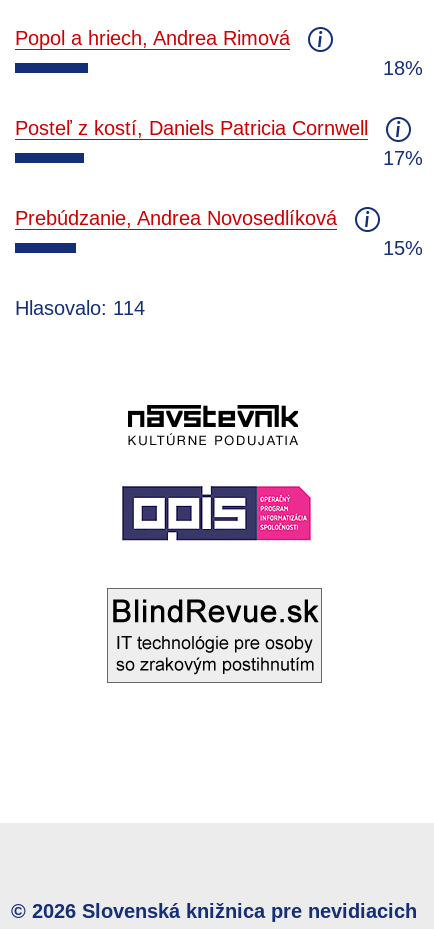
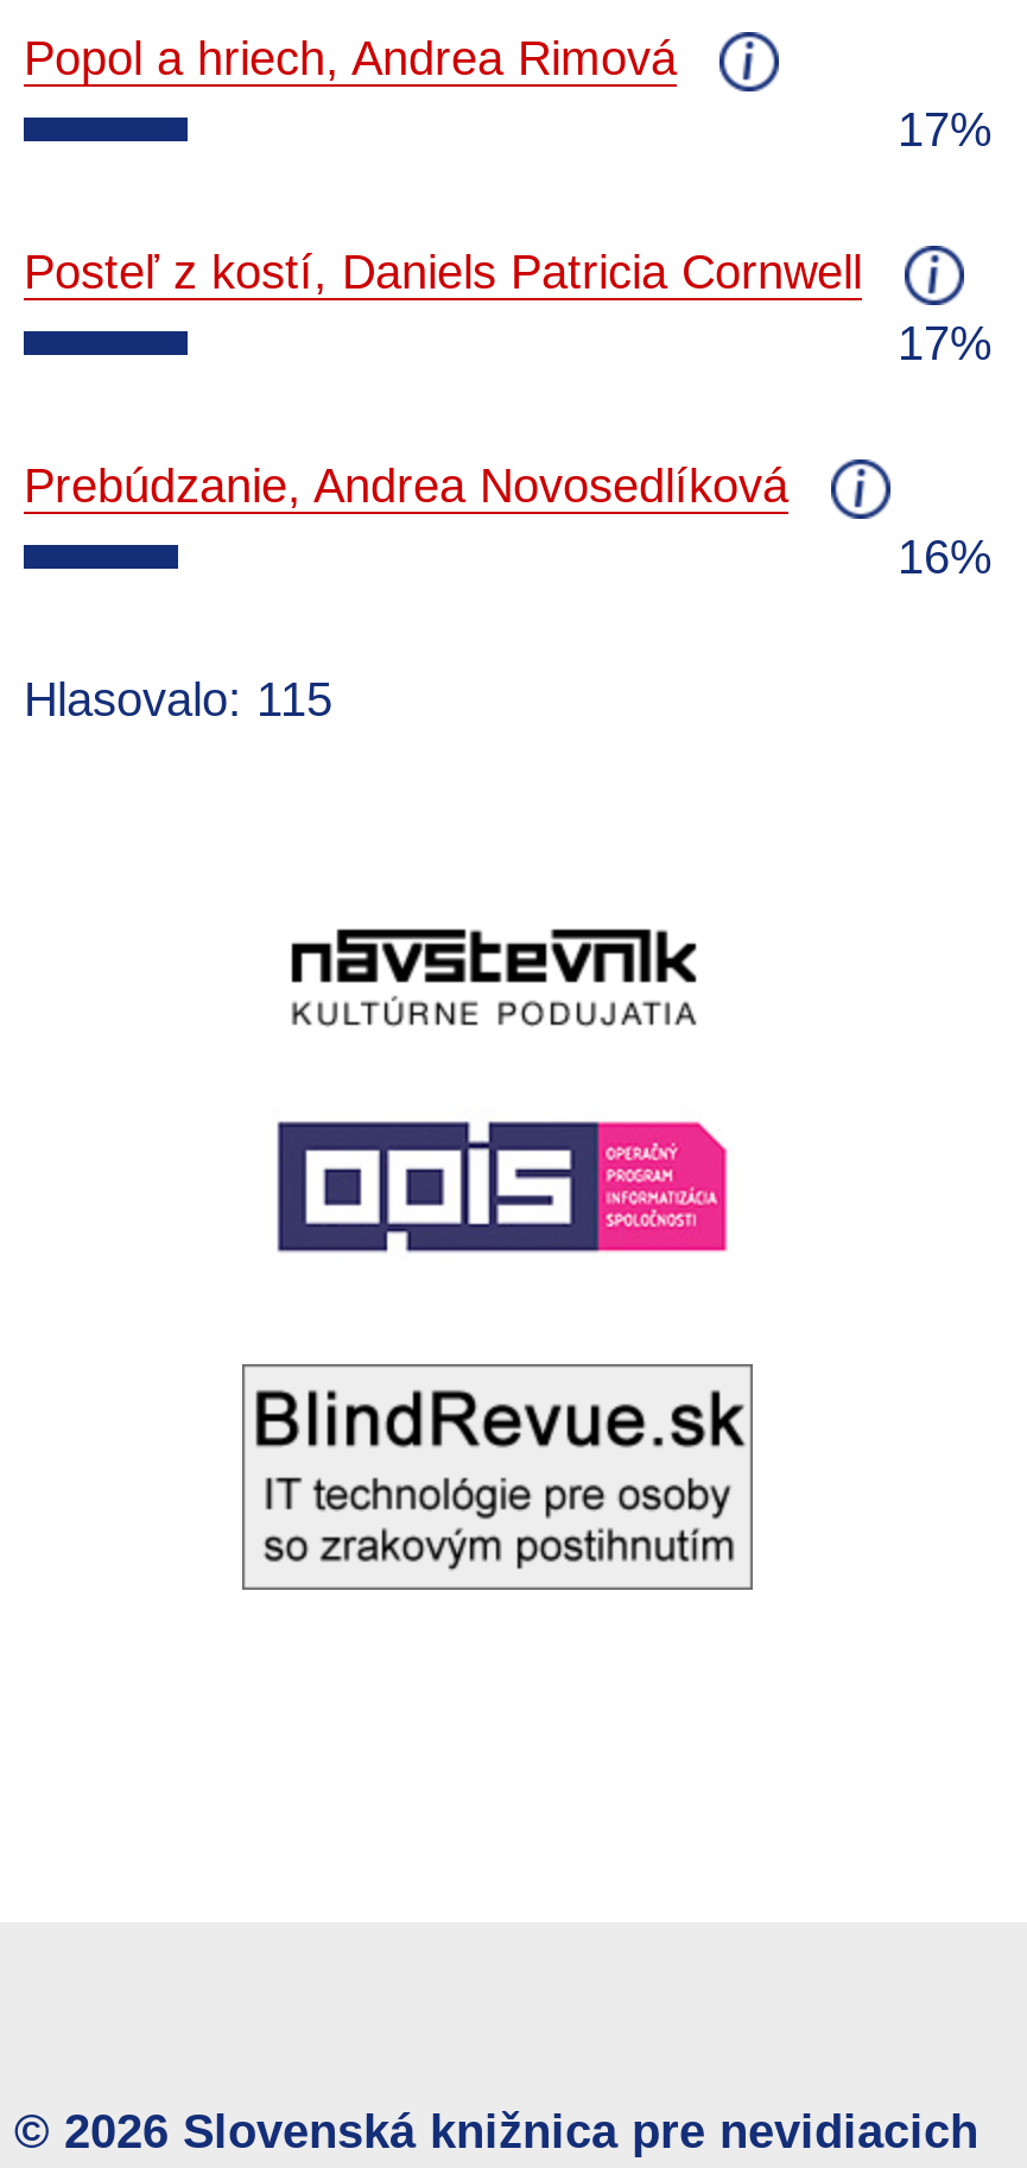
- 18%
+ 17%

- 15%
+ 16%

- Hlasovalo: 114
+ Hlasovalo: 115
